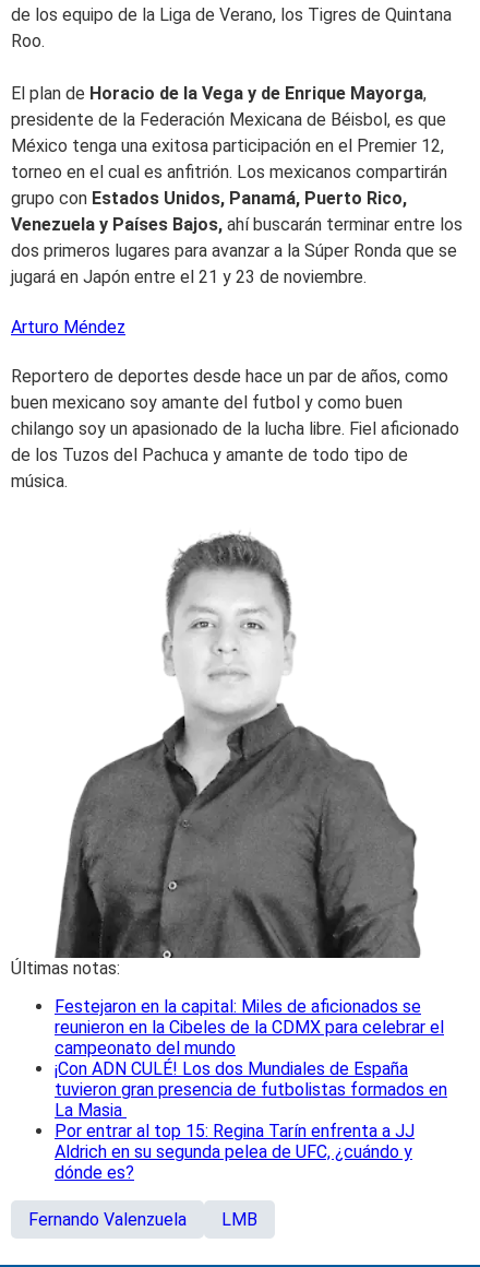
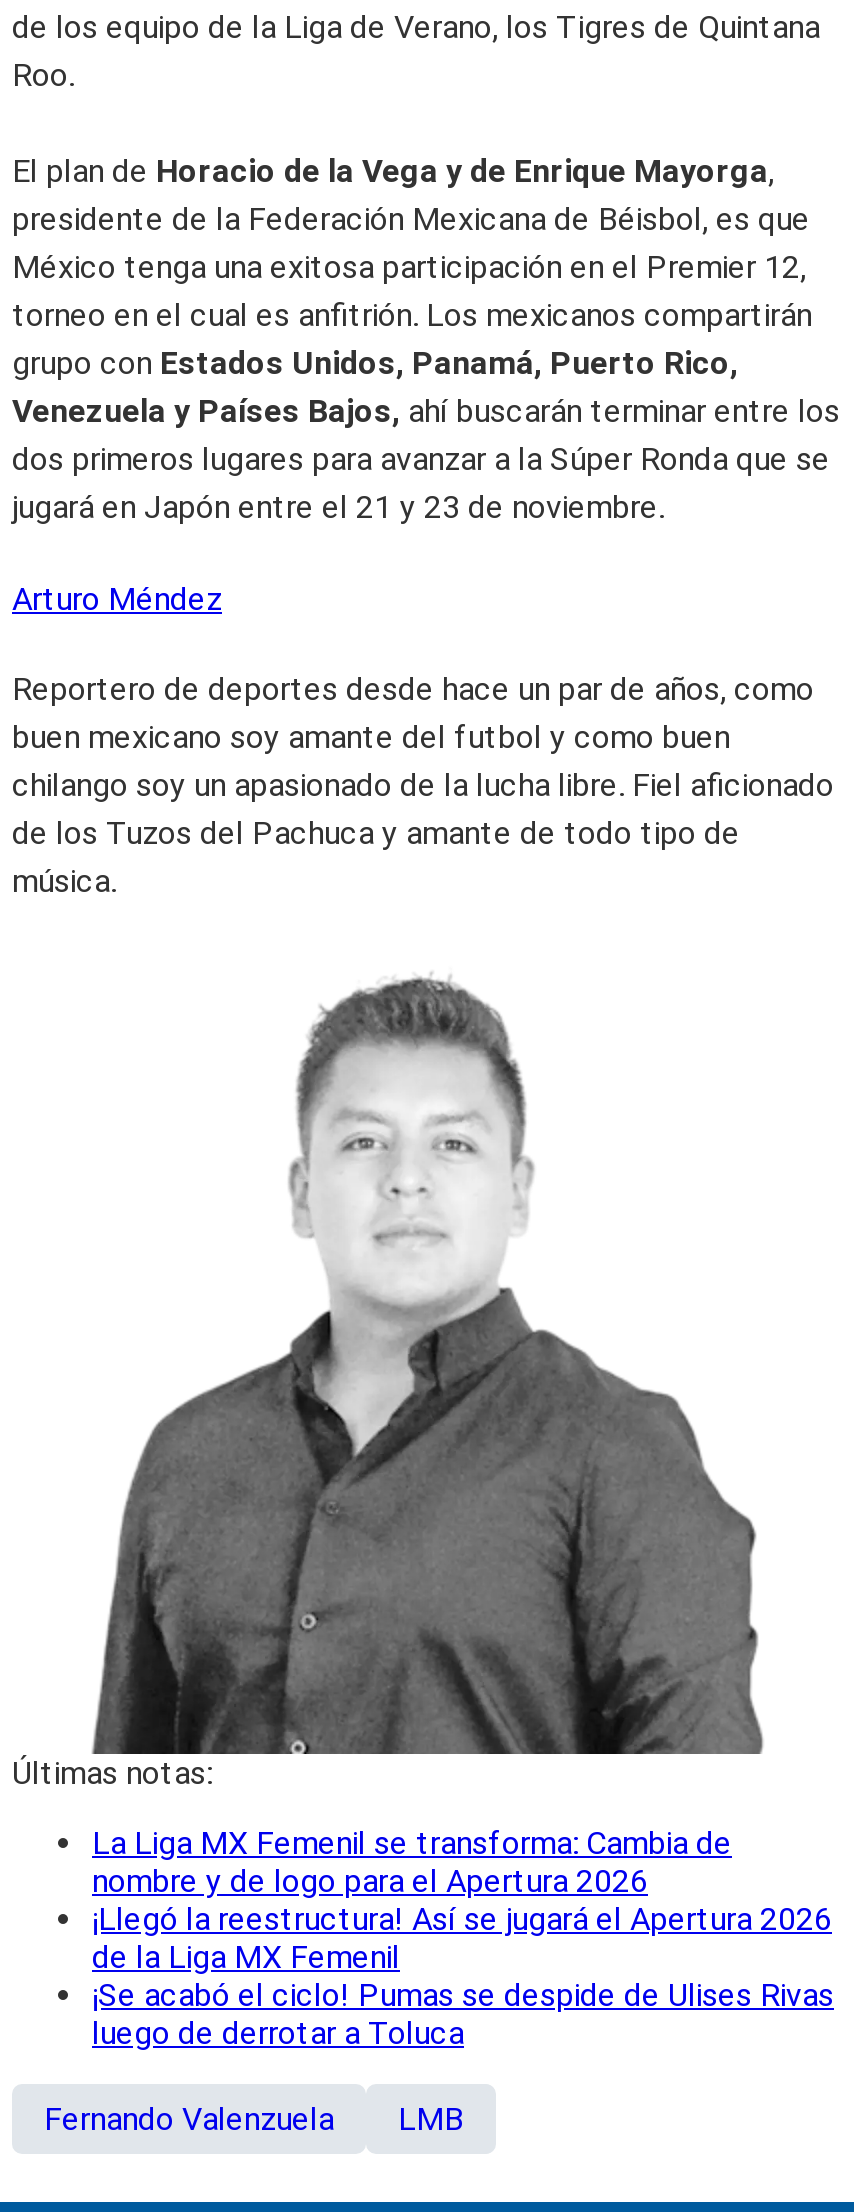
- Festejaron en la capital: Miles de aficionados se
- reunieron en la Cibeles de la CDMX para celebrar el
- campeonato del mundo
- ¡Con ADN CULÉ! Los dos Mundiales de España
- tuvieron gran presencia de futbolistas formados en
- La Masia
- Por entrar al top 15: Regina Tarín enfrenta a JJ
- Aldrich en su segunda pelea de UFC, ¿cuándo y
- dónde es?
+ La Liga MX Femenil se transforma: Cambia de
+ nombre y de logo para el Apertura 2026
+ ¡Llegó la reestructura! Así se jugará el Apertura 2026
+ de la Liga MX Femenil
+ ¡Se acabó el ciclo! Pumas se despide de Ulises Rivas
+ luego de derrotar a Toluca
